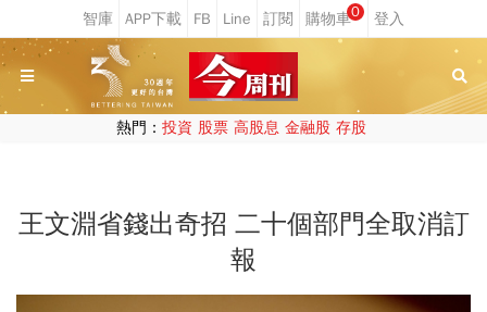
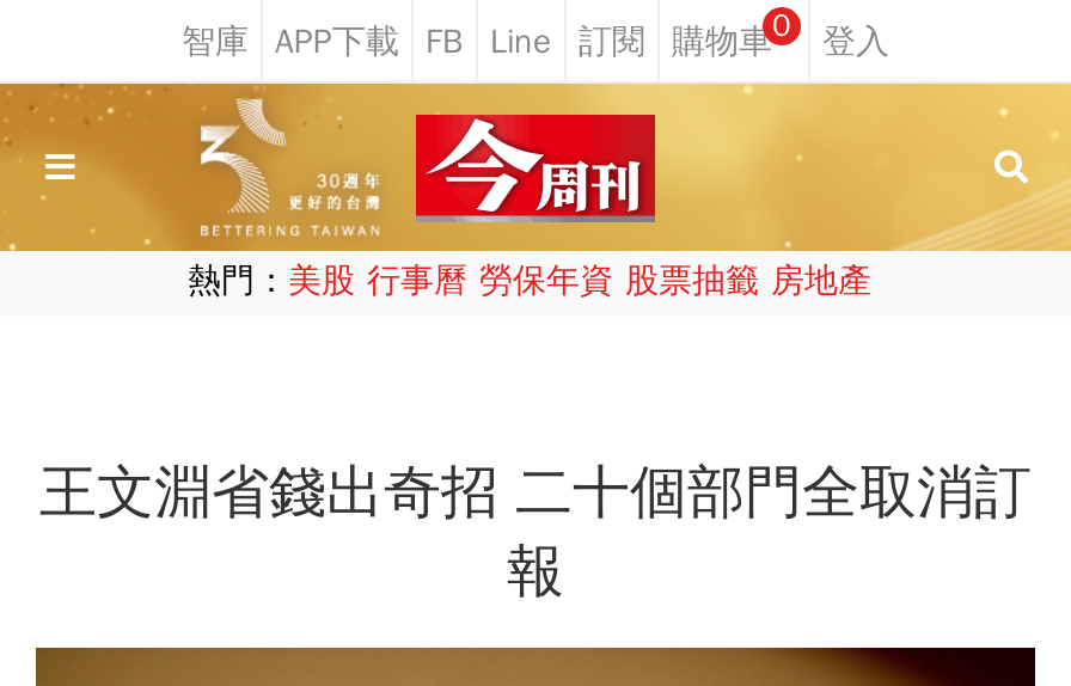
- 熱門：投資 股票 高股息 金融股 存股
+ 熱門：美股 行事曆 勞保年資 股票抽籤 房地產
